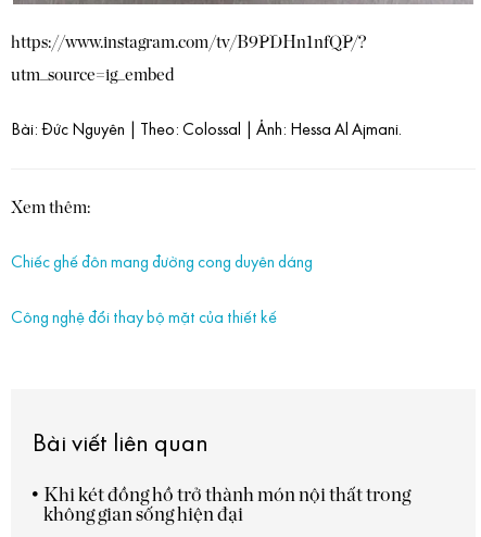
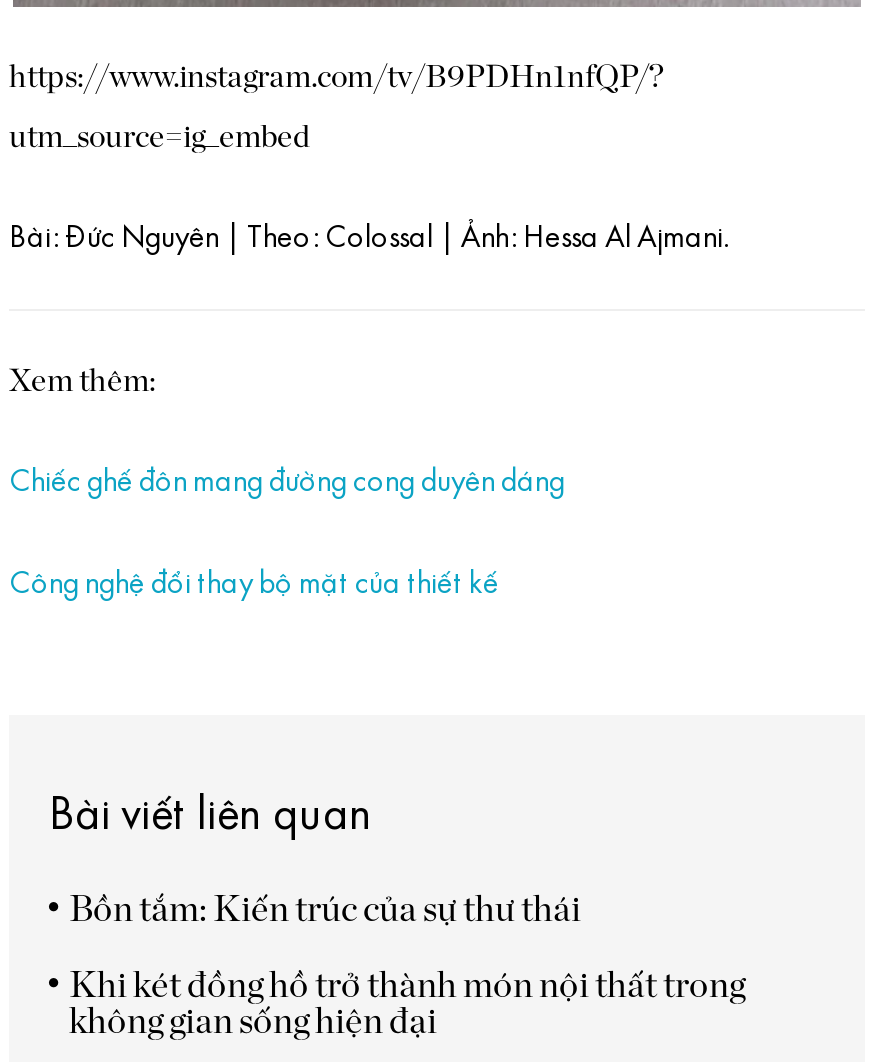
+ Bồn tắm: Kiến trúc của sự thư thái
